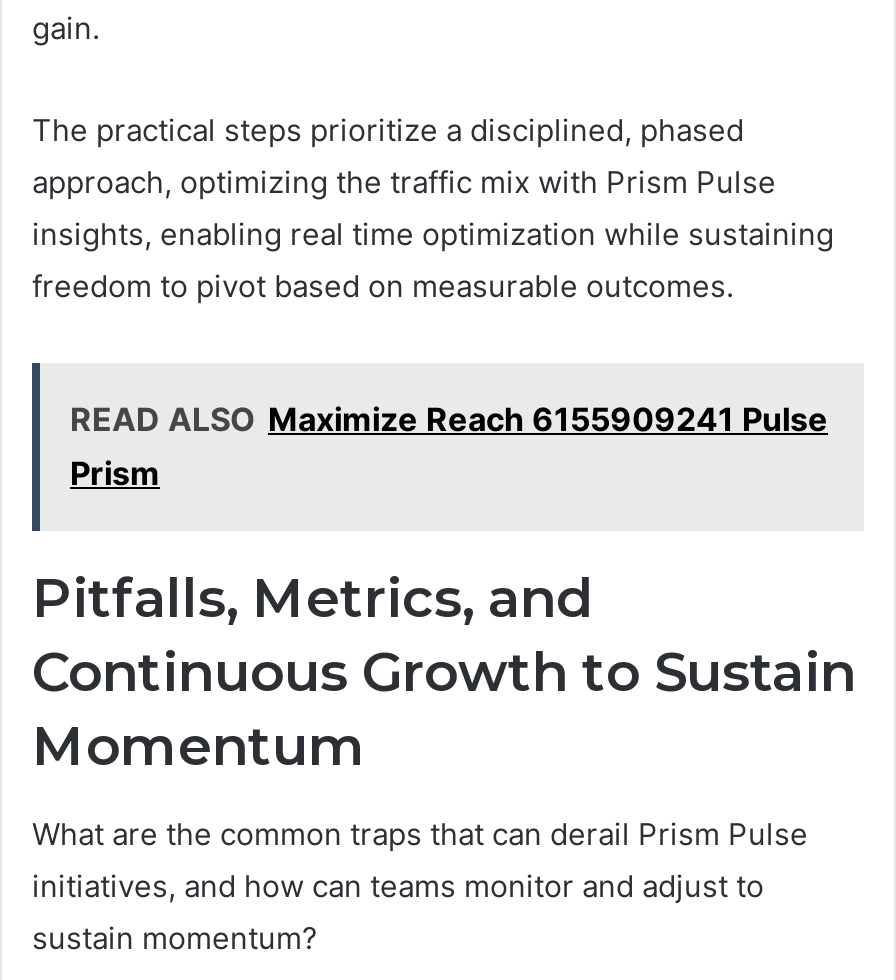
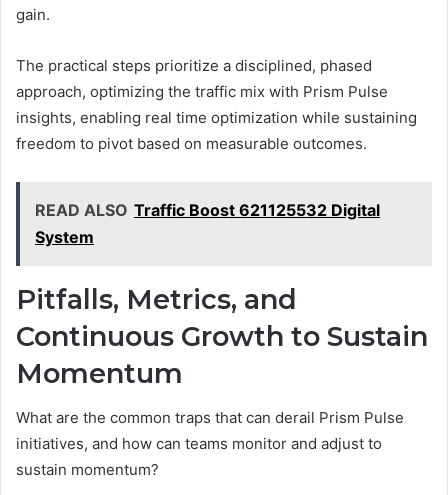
- READ ALSO Maximize Reach 6155909241 Pulse
- Prism
+ READ ALSO Traffic Boost 621125532 Digital
+ System
